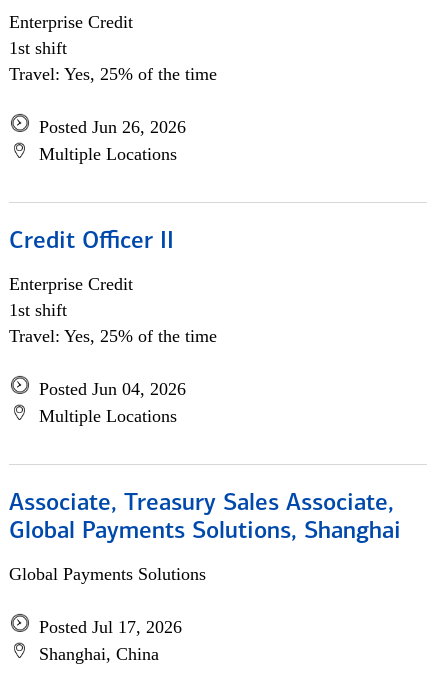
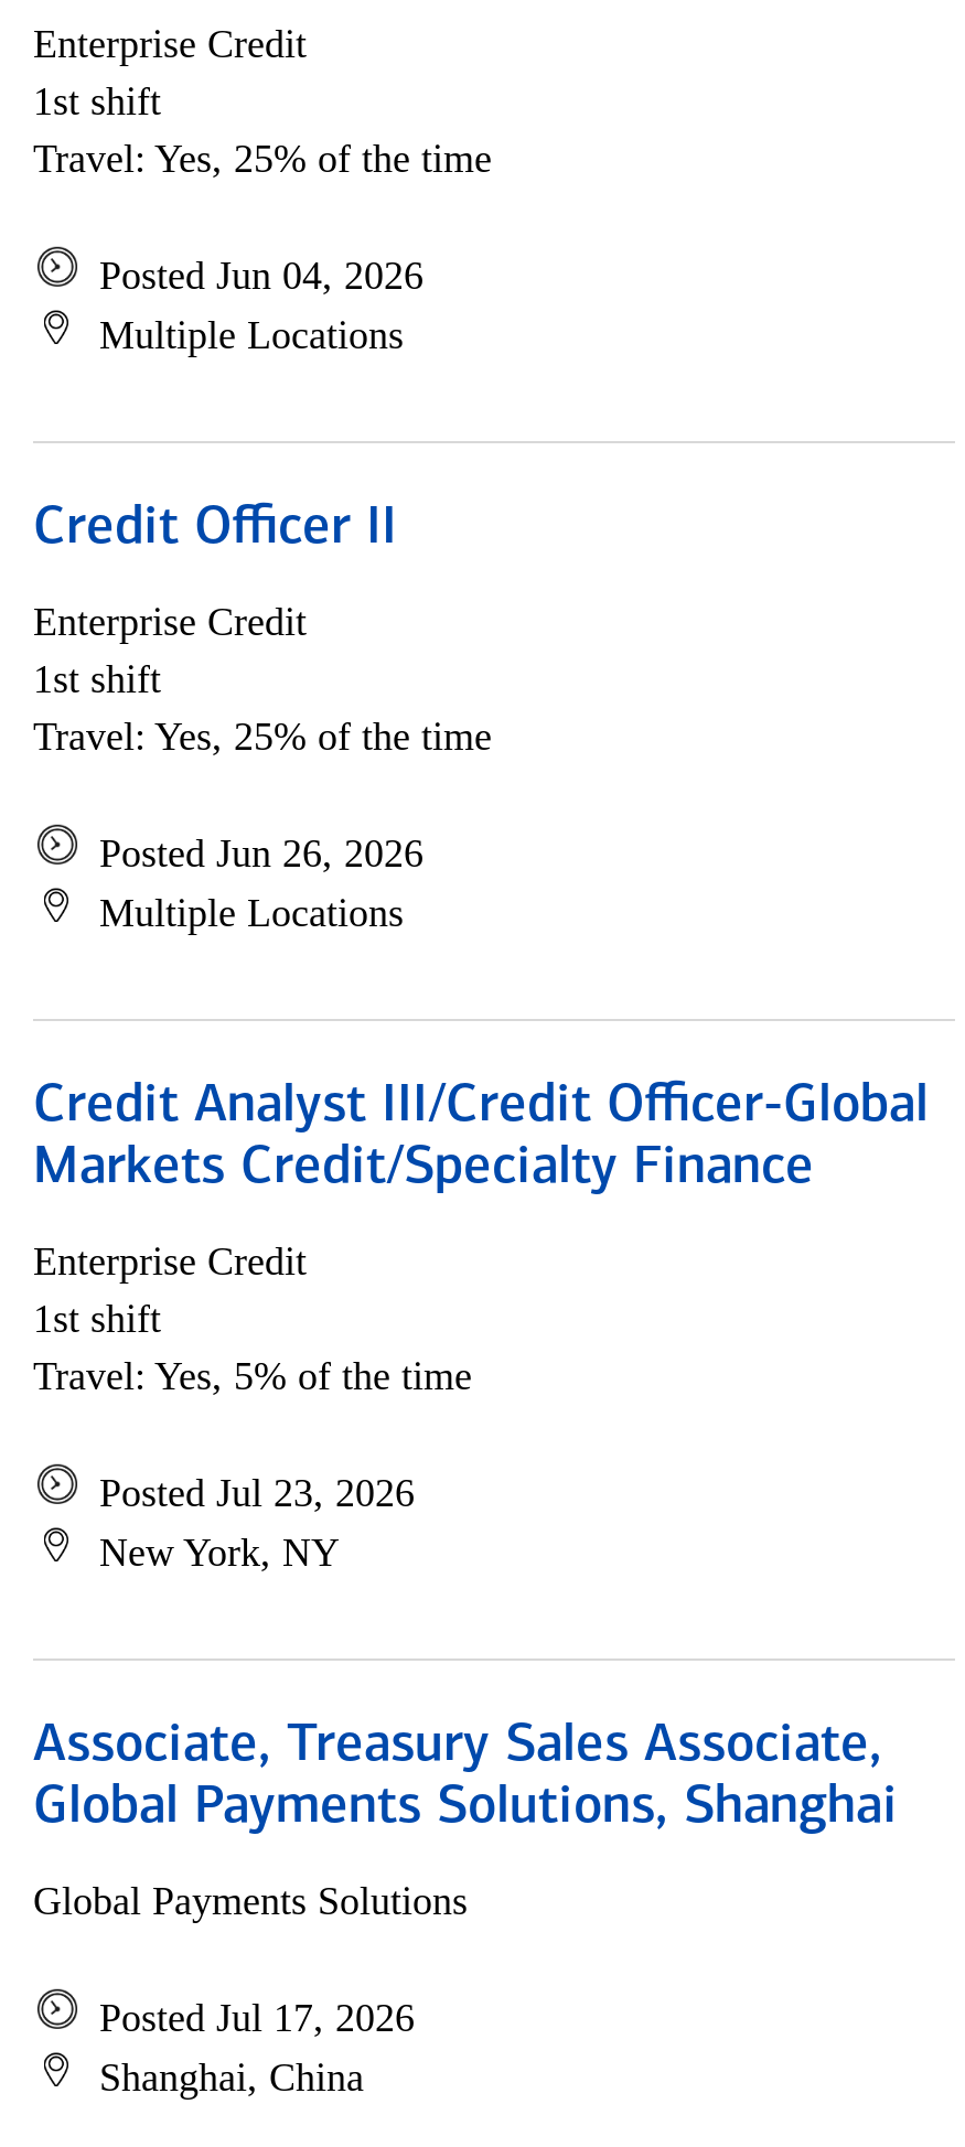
- Posted Jun 26, 2026
+ Posted Jun 04, 2026

- Posted Jun 04, 2026
+ Posted Jun 26, 2026

+ Credit Analyst III/Credit Officer-Global
+ Markets Credit/Specialty Finance
+ Enterprise Credit
+ 1st shift
+ Travel: Yes, 5% of the time
+ Posted Jul 23, 2026
+ New York, NY
